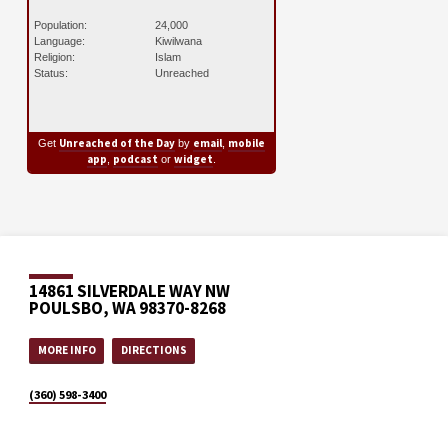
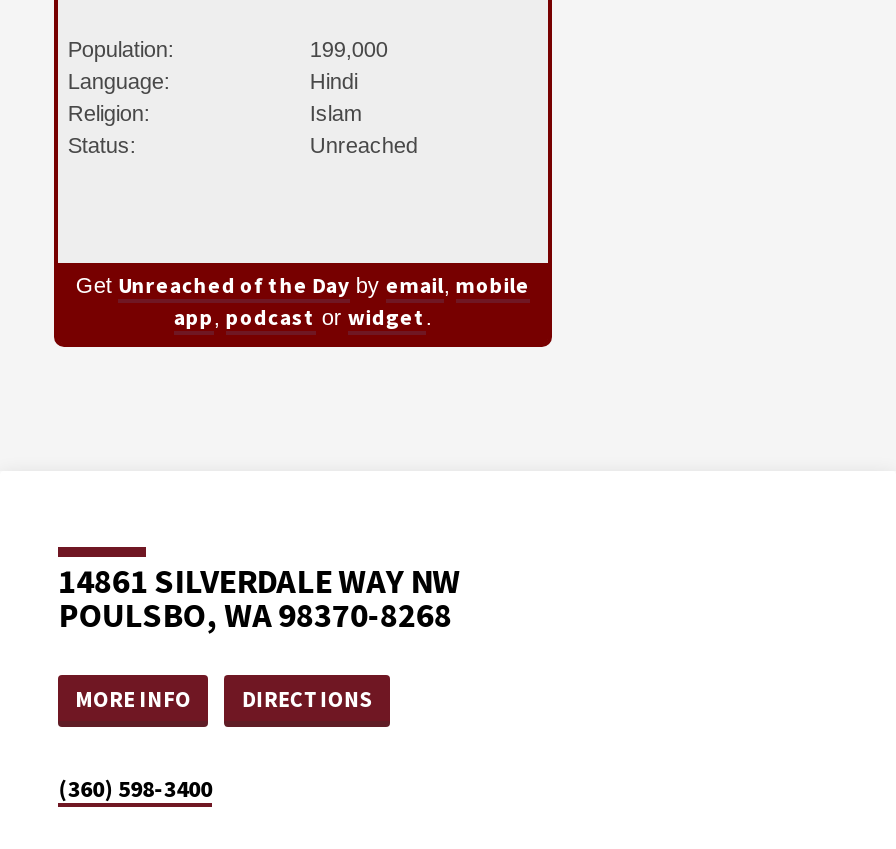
- 24,000
+ 199,000

- Kiwilwana
+ Hindi
